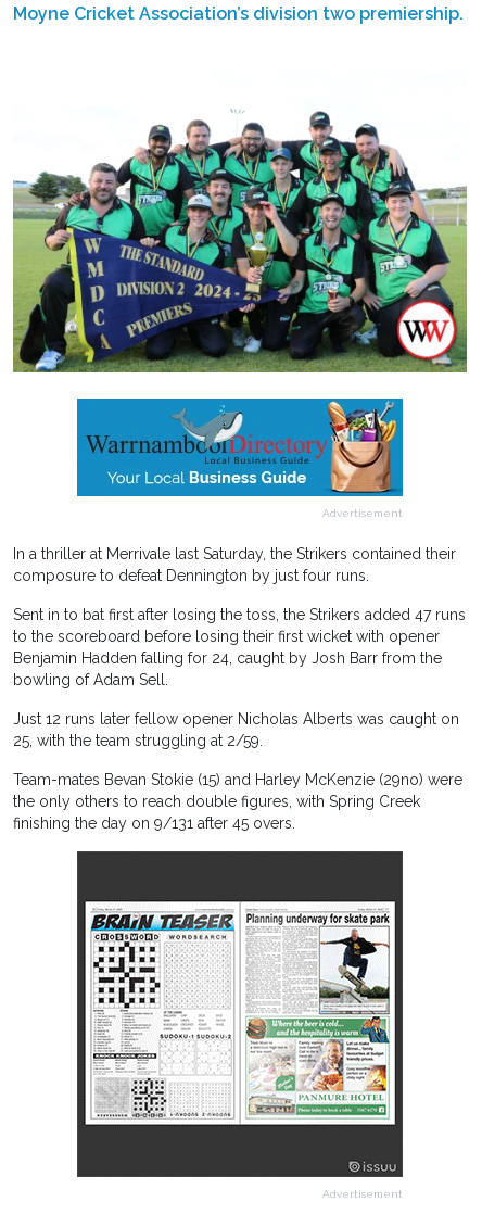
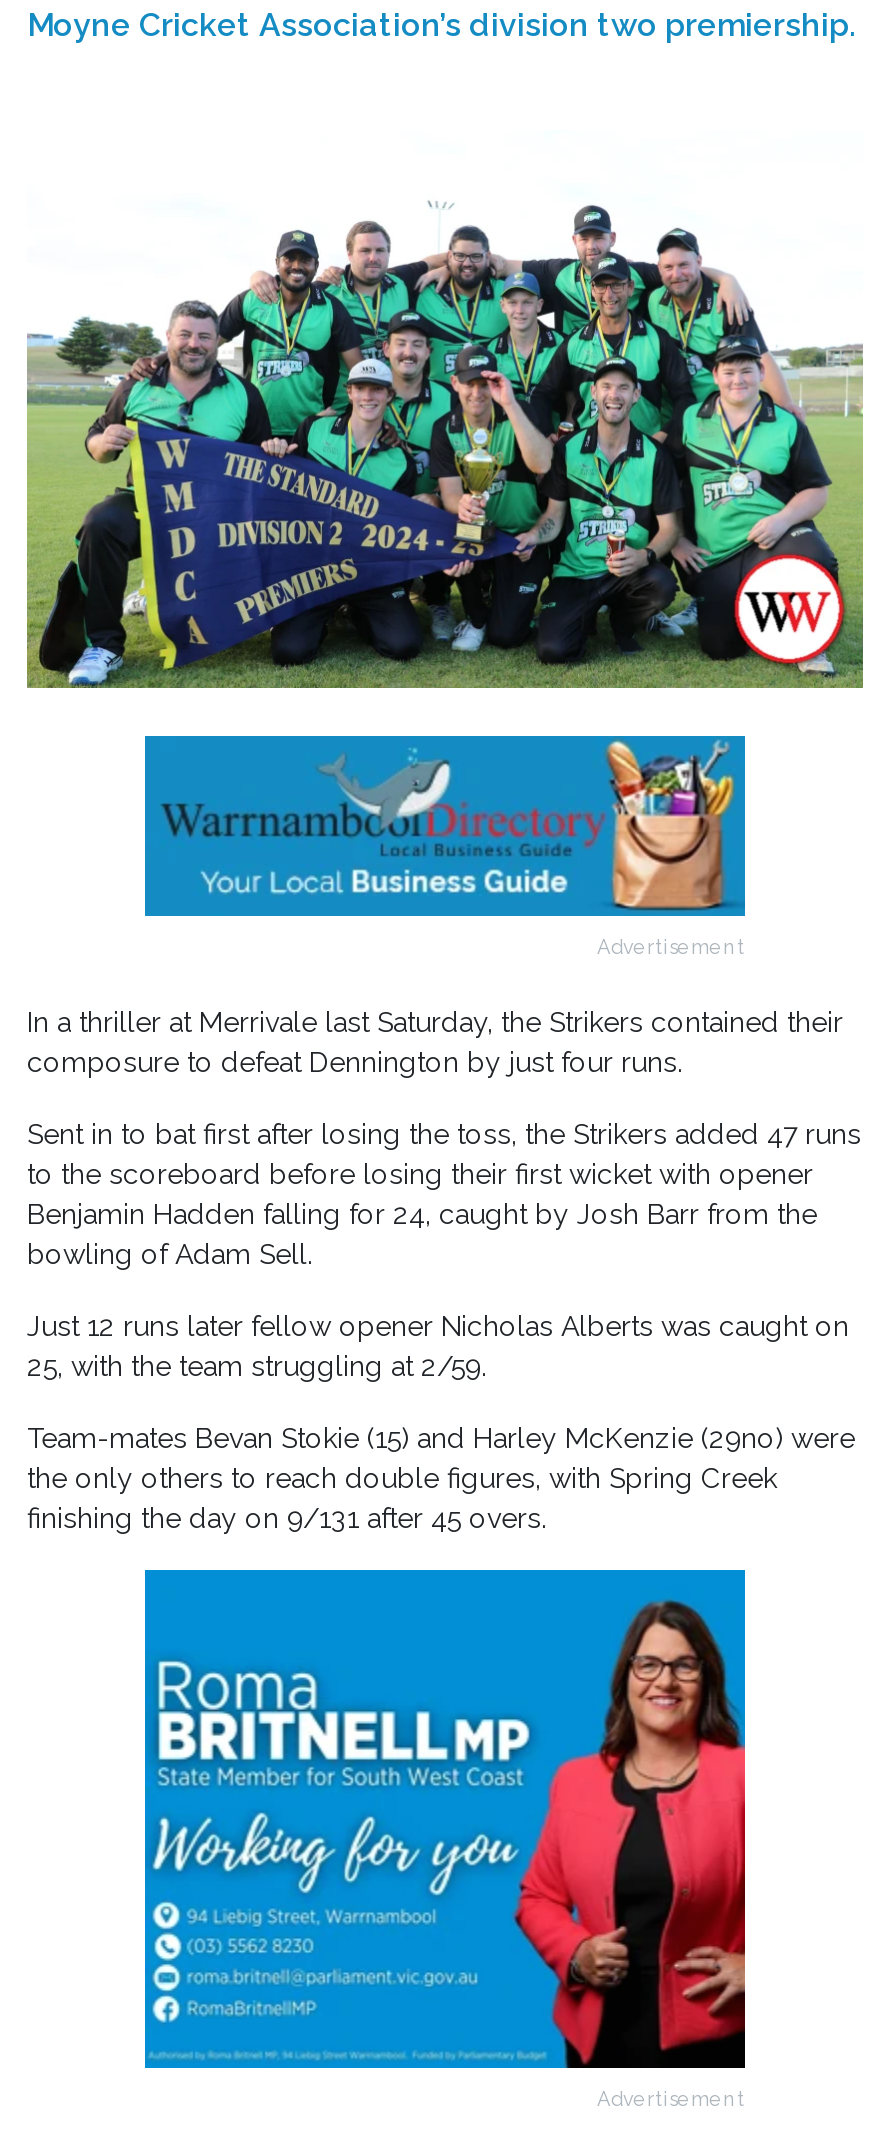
- [image]
+ [image]
